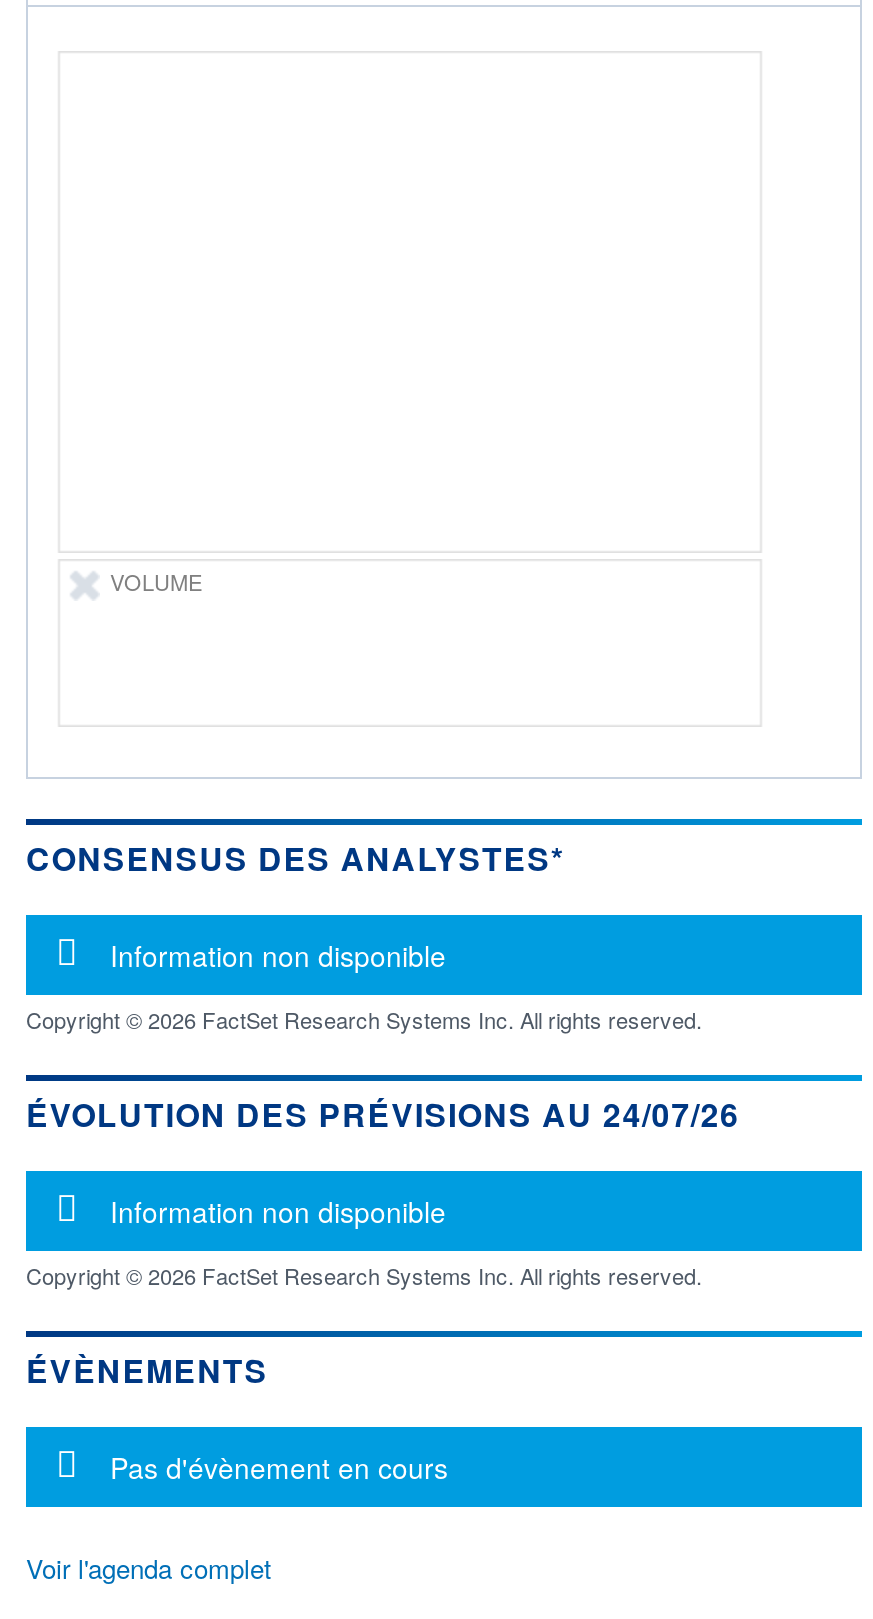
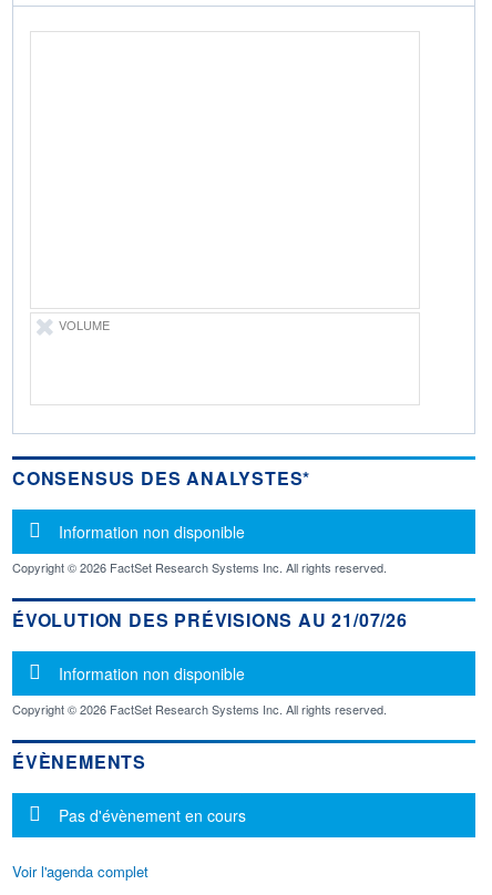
- ÉVOLUTION DES PRÉVISIONS AU 24/07/26
+ ÉVOLUTION DES PRÉVISIONS AU 21/07/26
